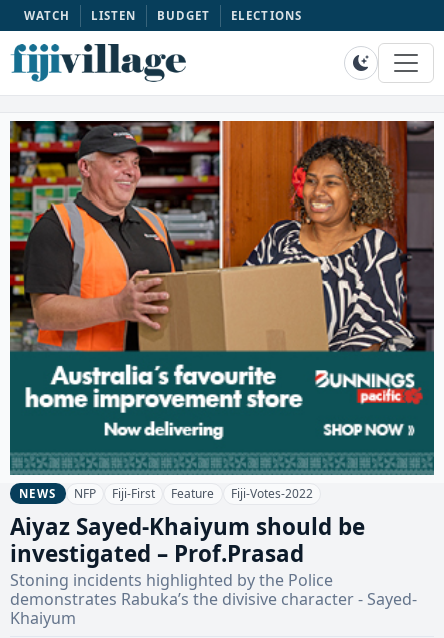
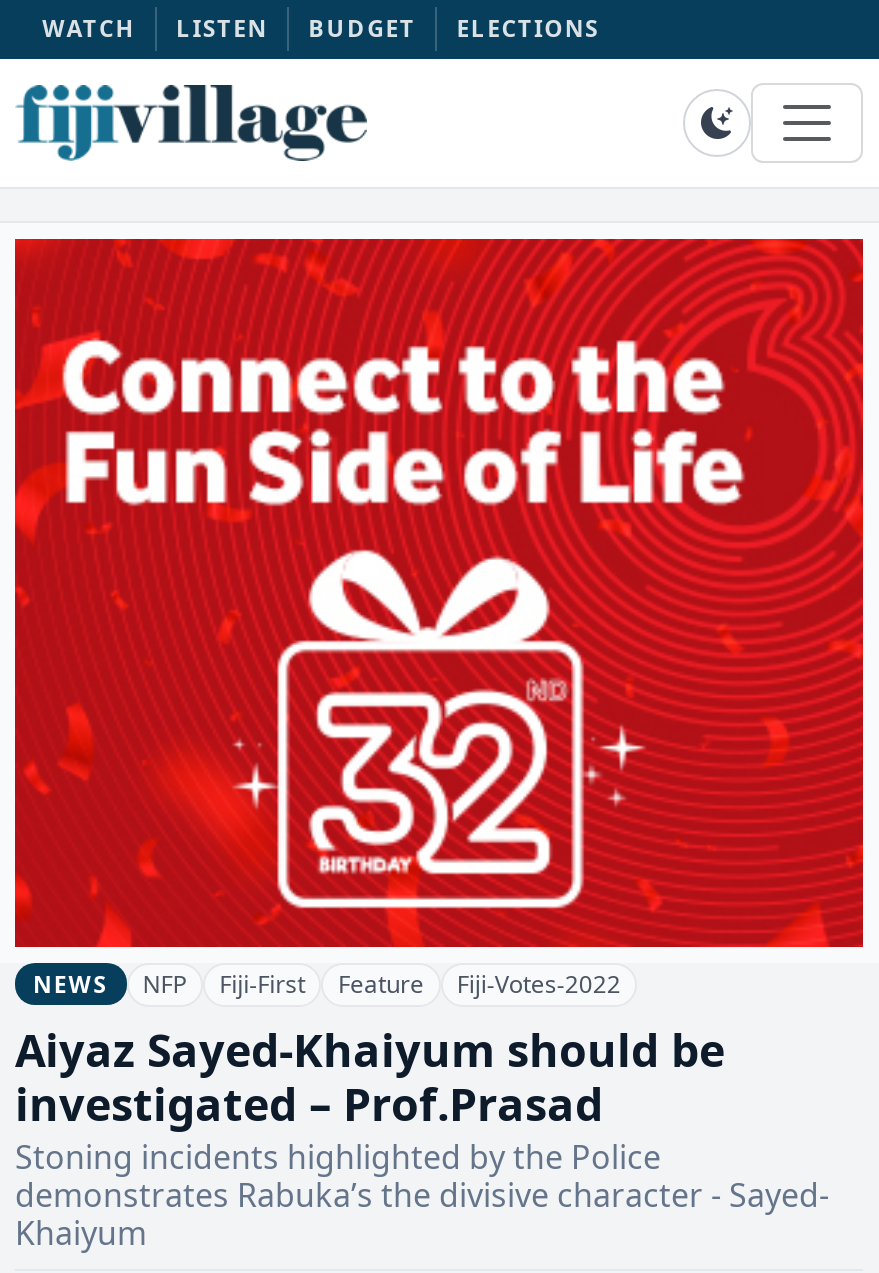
- [image]
+ [image]
